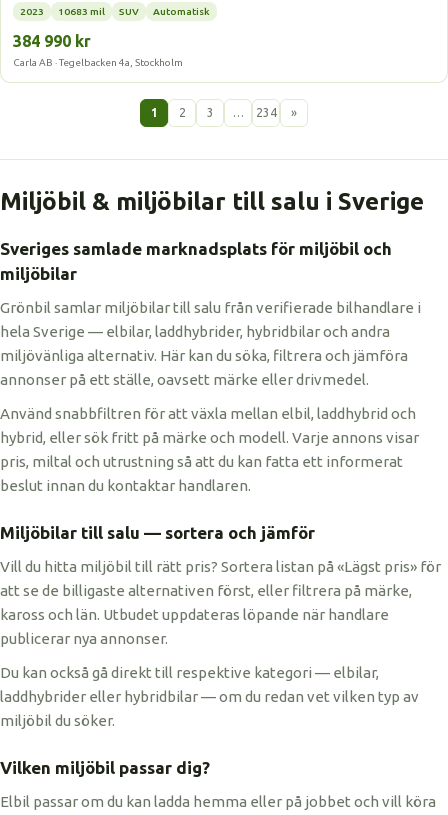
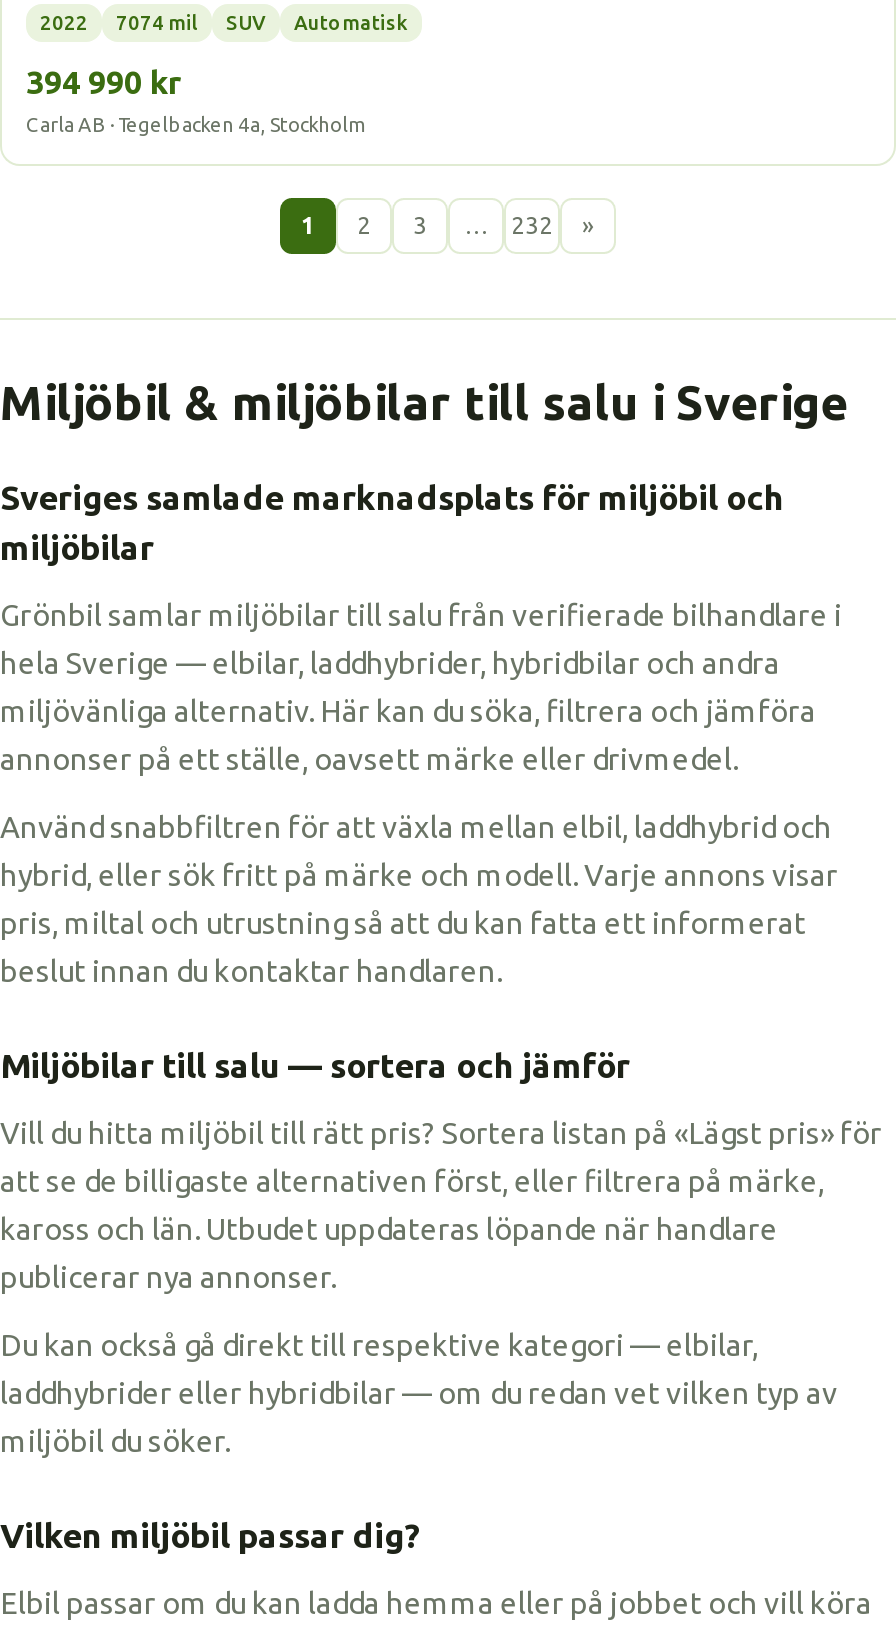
- 2023
- 10683 mil
+ 2022
+ 7074 mil

- 384 990 kr
+ 394 990 kr

- 234
+ 232
